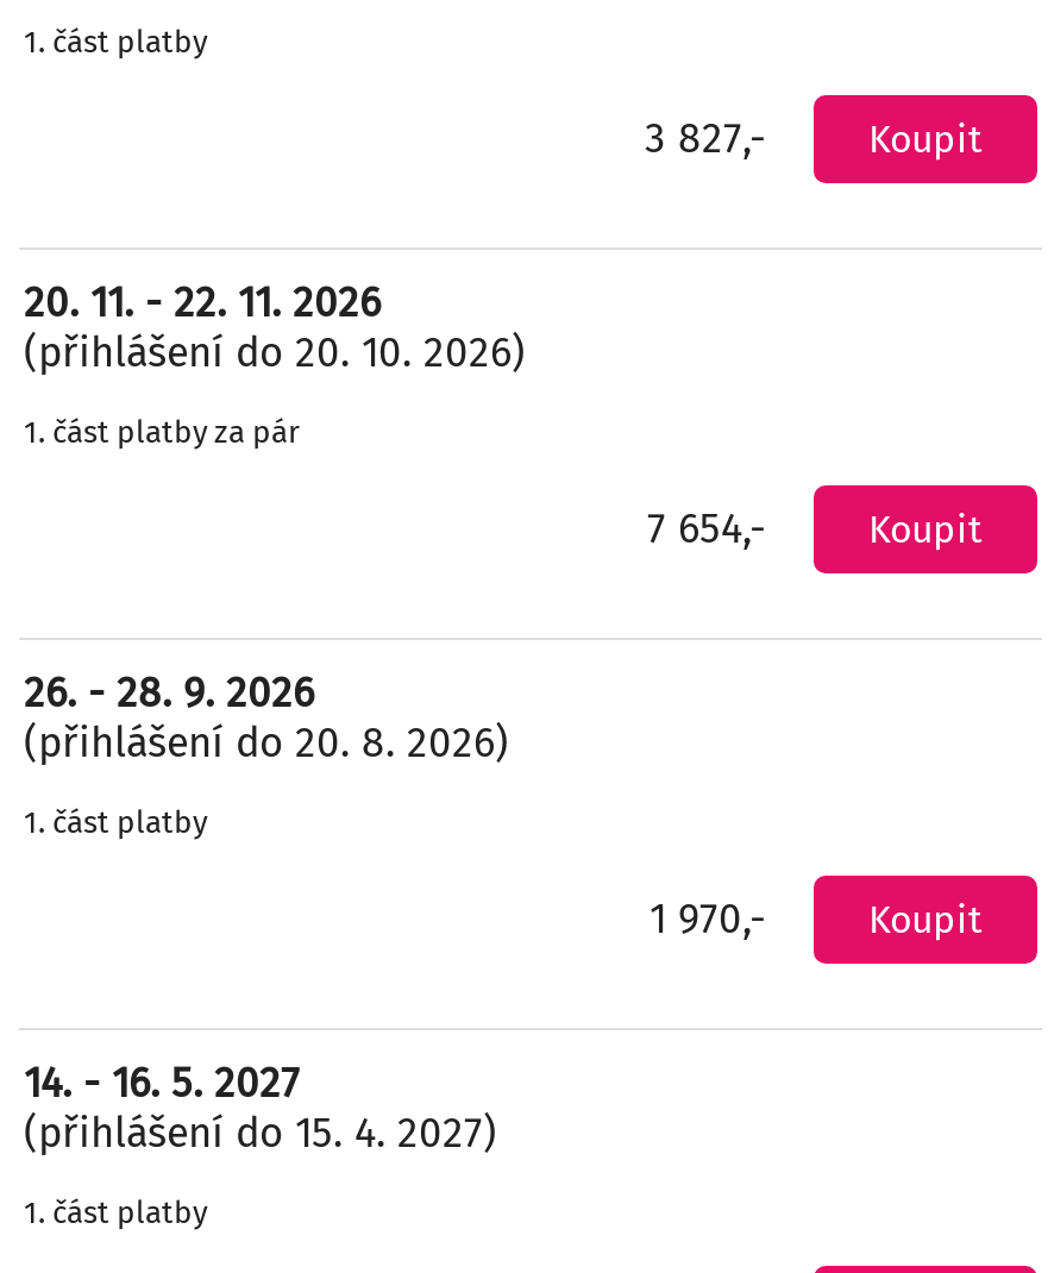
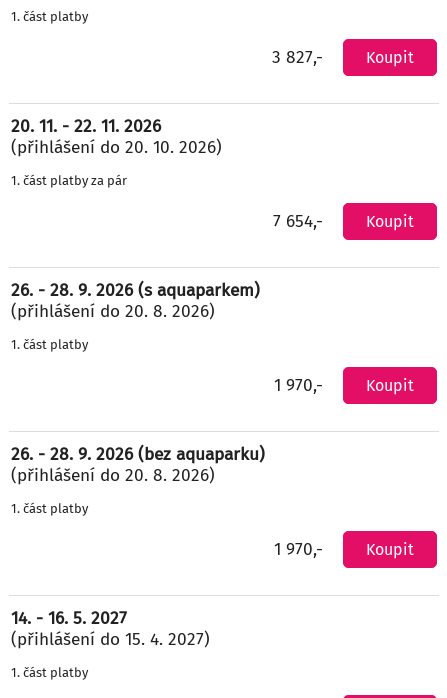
- 26. - 28. 9. 2026
+ 26. - 28. 9. 2026 (s aquaparkem)
+ (přihlášení do 20. 8. 2026)
+ 1. část platby
+ 1 970,-
+ Koupit
+ 26. - 28. 9. 2026 (bez aquaparku)
